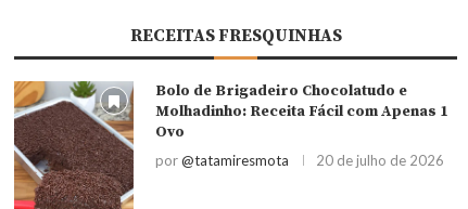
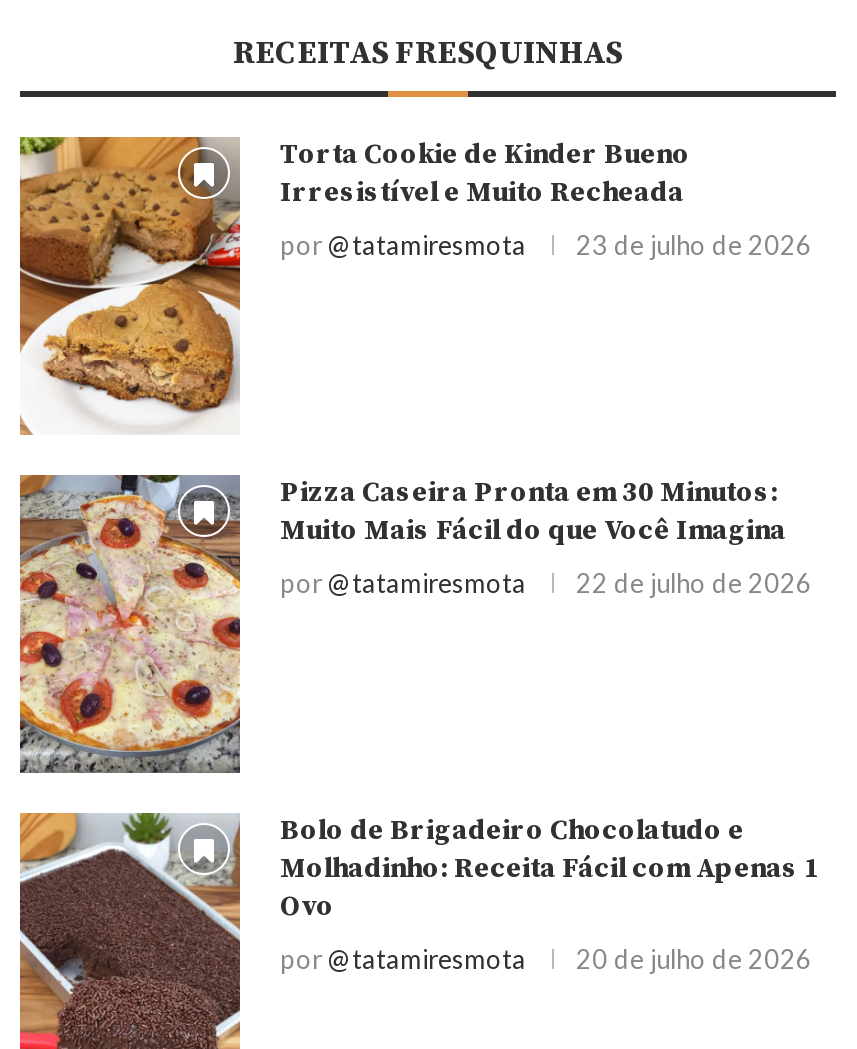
+ [image]
+ Torta Cookie de Kinder Bueno
+ Irresistível e Muito Recheada
+ por @tatamiresmota
+ 23 de julho de 2026

+ [image]
+ Pizza Caseira Pronta em 30 Minutos:
+ Muito Mais Fácil do que Você Imagina
+ por @tatamiresmota
+ 22 de julho de 2026
